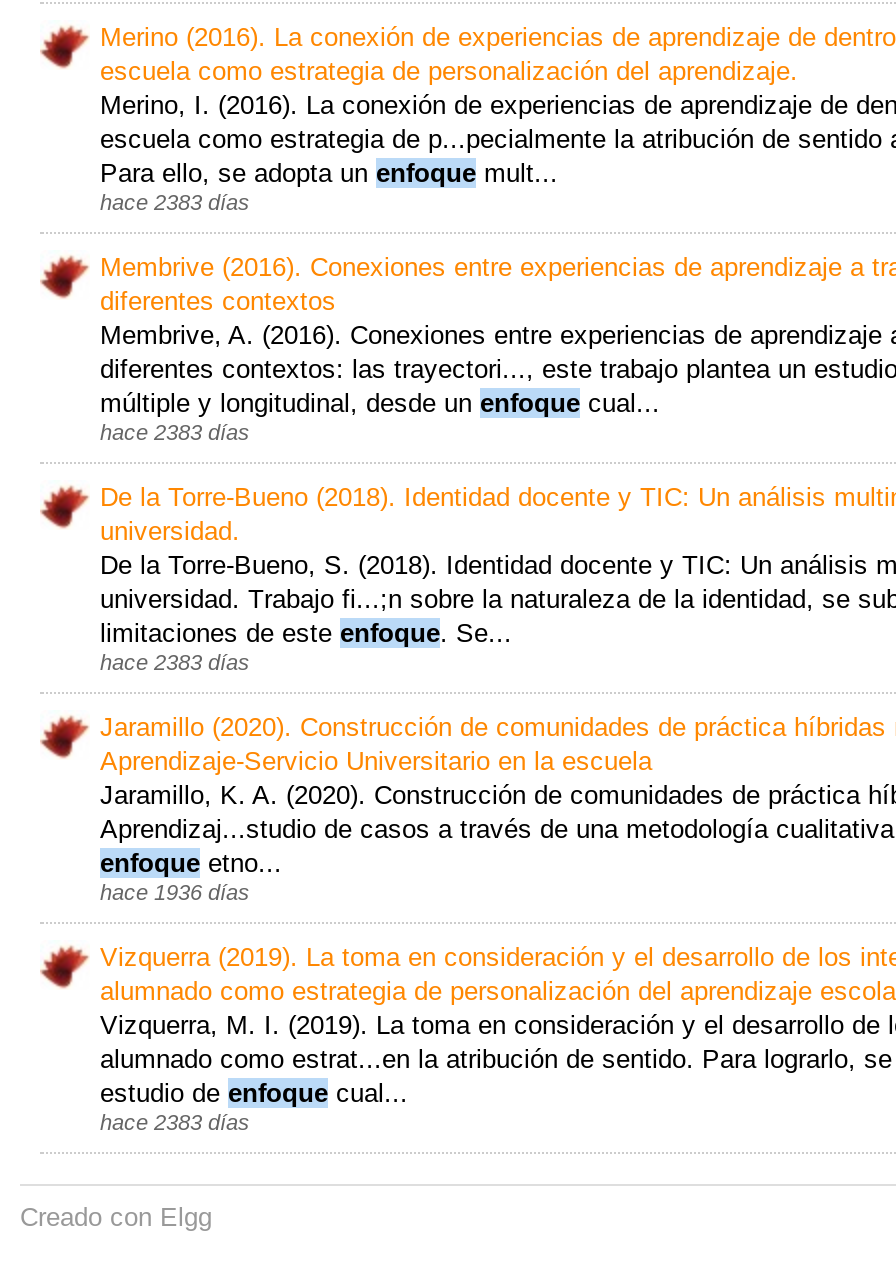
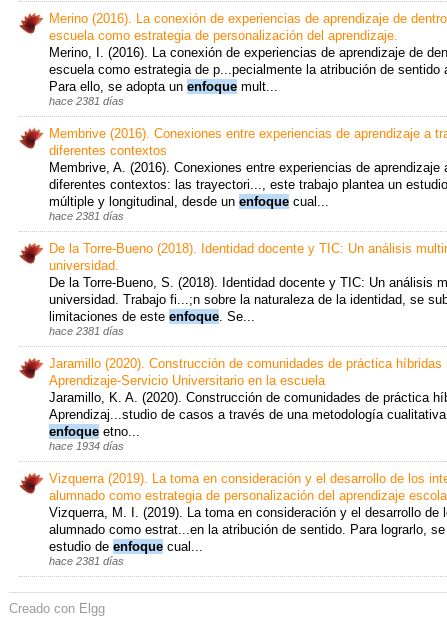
- hace 2383 días
+ hace 2381 días

- hace 2383 días
+ hace 2381 días

- hace 2383 días
+ hace 2381 días

- hace 1936 días
+ hace 1934 días

- hace 2383 días
+ hace 2381 días
